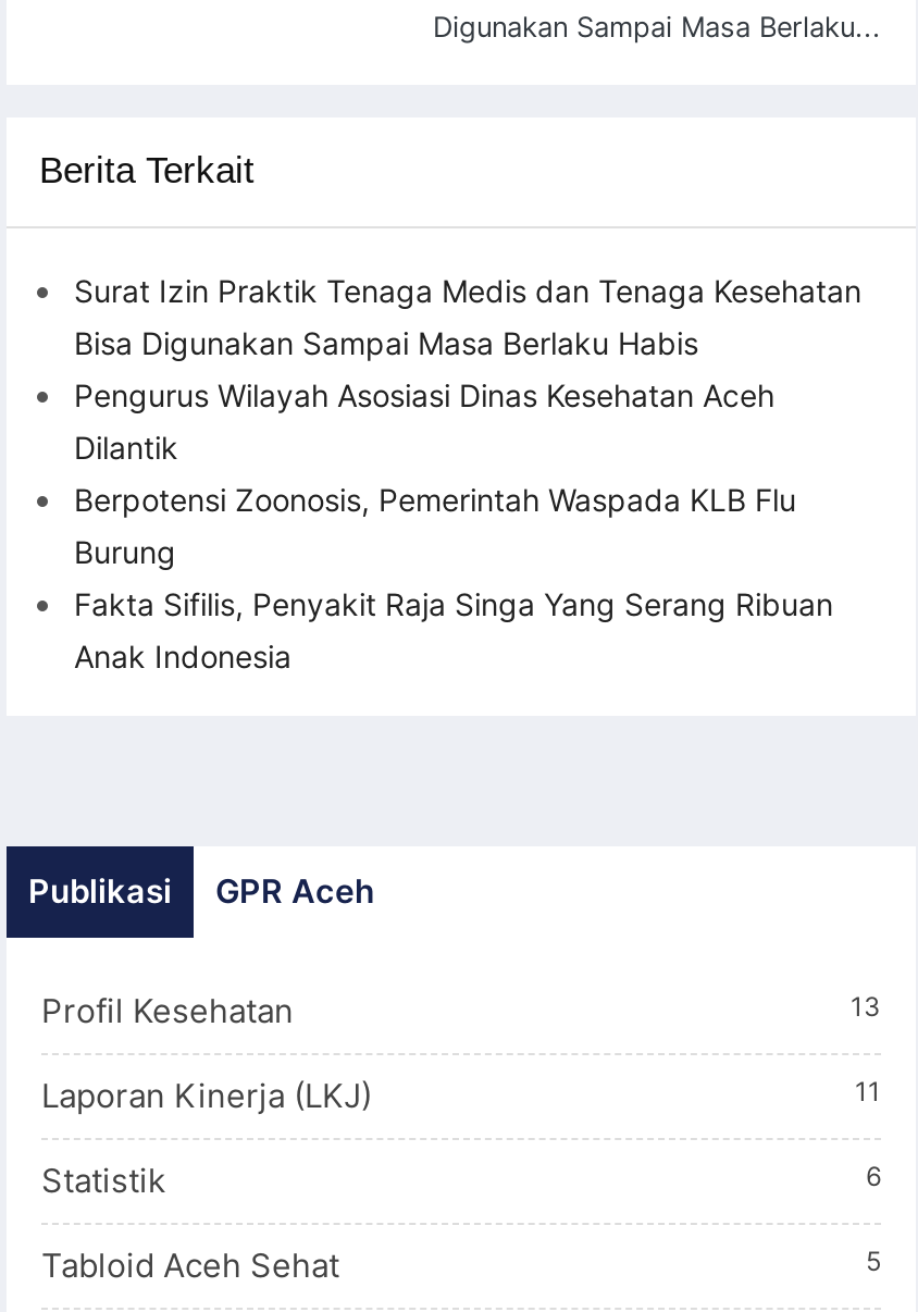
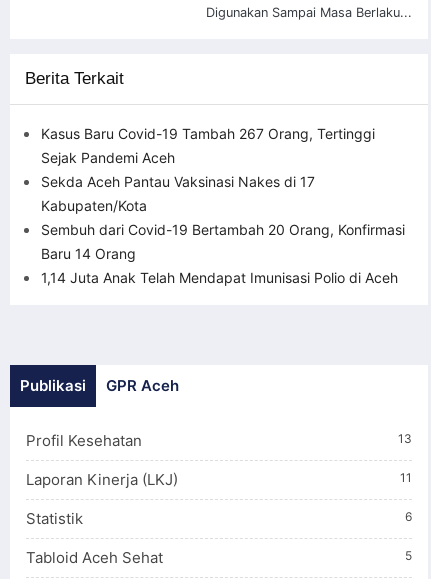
- Surat Izin Praktik Tenaga Medis dan Tenaga Kesehatan
- Bisa Digunakan Sampai Masa Berlaku Habis
- Pengurus Wilayah Asosiasi Dinas Kesehatan Aceh
- Dilantik
- Berpotensi Zoonosis, Pemerintah Waspada KLB Flu
- Burung
- Fakta Sifilis, Penyakit Raja Singa Yang Serang Ribuan
- Anak Indonesia
+ Kasus Baru Covid-19 Tambah 267 Orang, Tertinggi
+ Sejak Pandemi Aceh
+ Sekda Aceh Pantau Vaksinasi Nakes di 17
+ Kabupaten/Kota
+ Sembuh dari Covid-19 Bertambah 20 Orang, Konfirmasi
+ Baru 14 Orang
+ 1,14 Juta Anak Telah Mendapat Imunisasi Polio di Aceh
